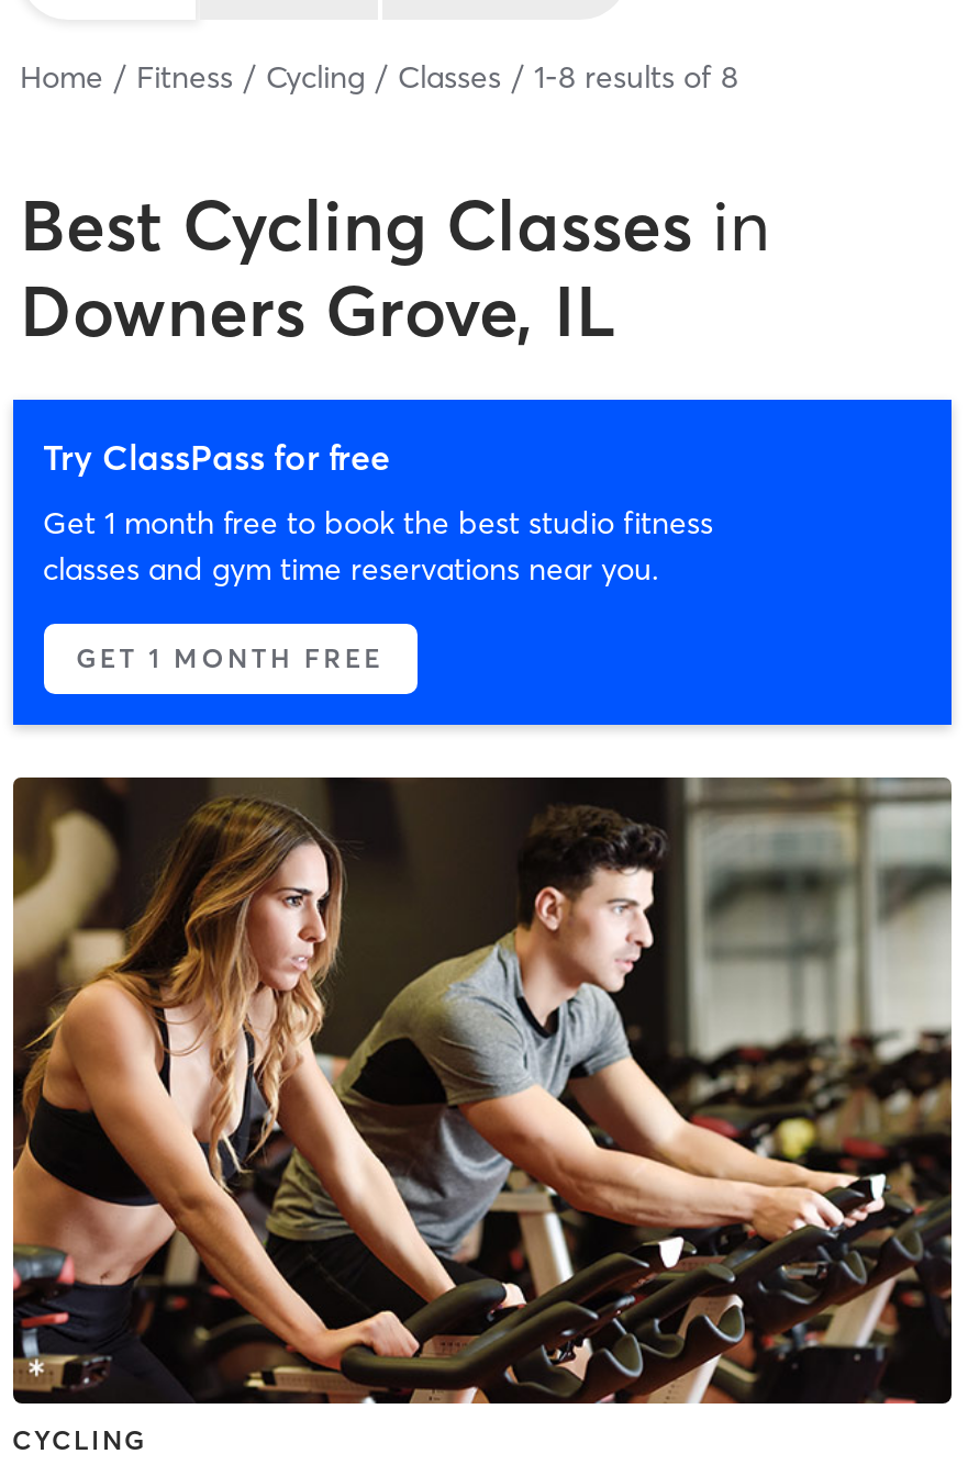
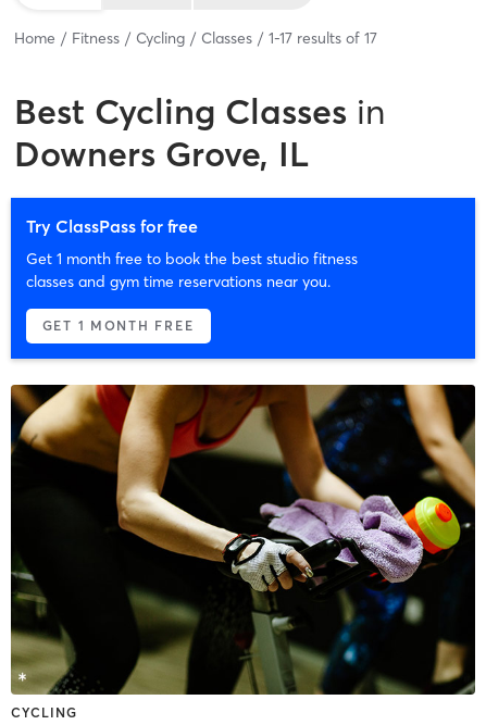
- Home Fitness Cycling Classes 1-8 results of 8
+ Home Fitness Cycling Classes 1-17 results of 17

- [image]
+ [image]
